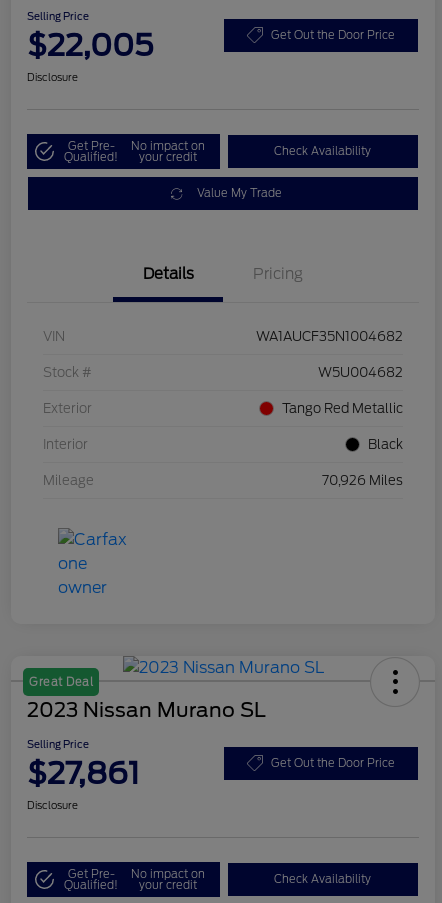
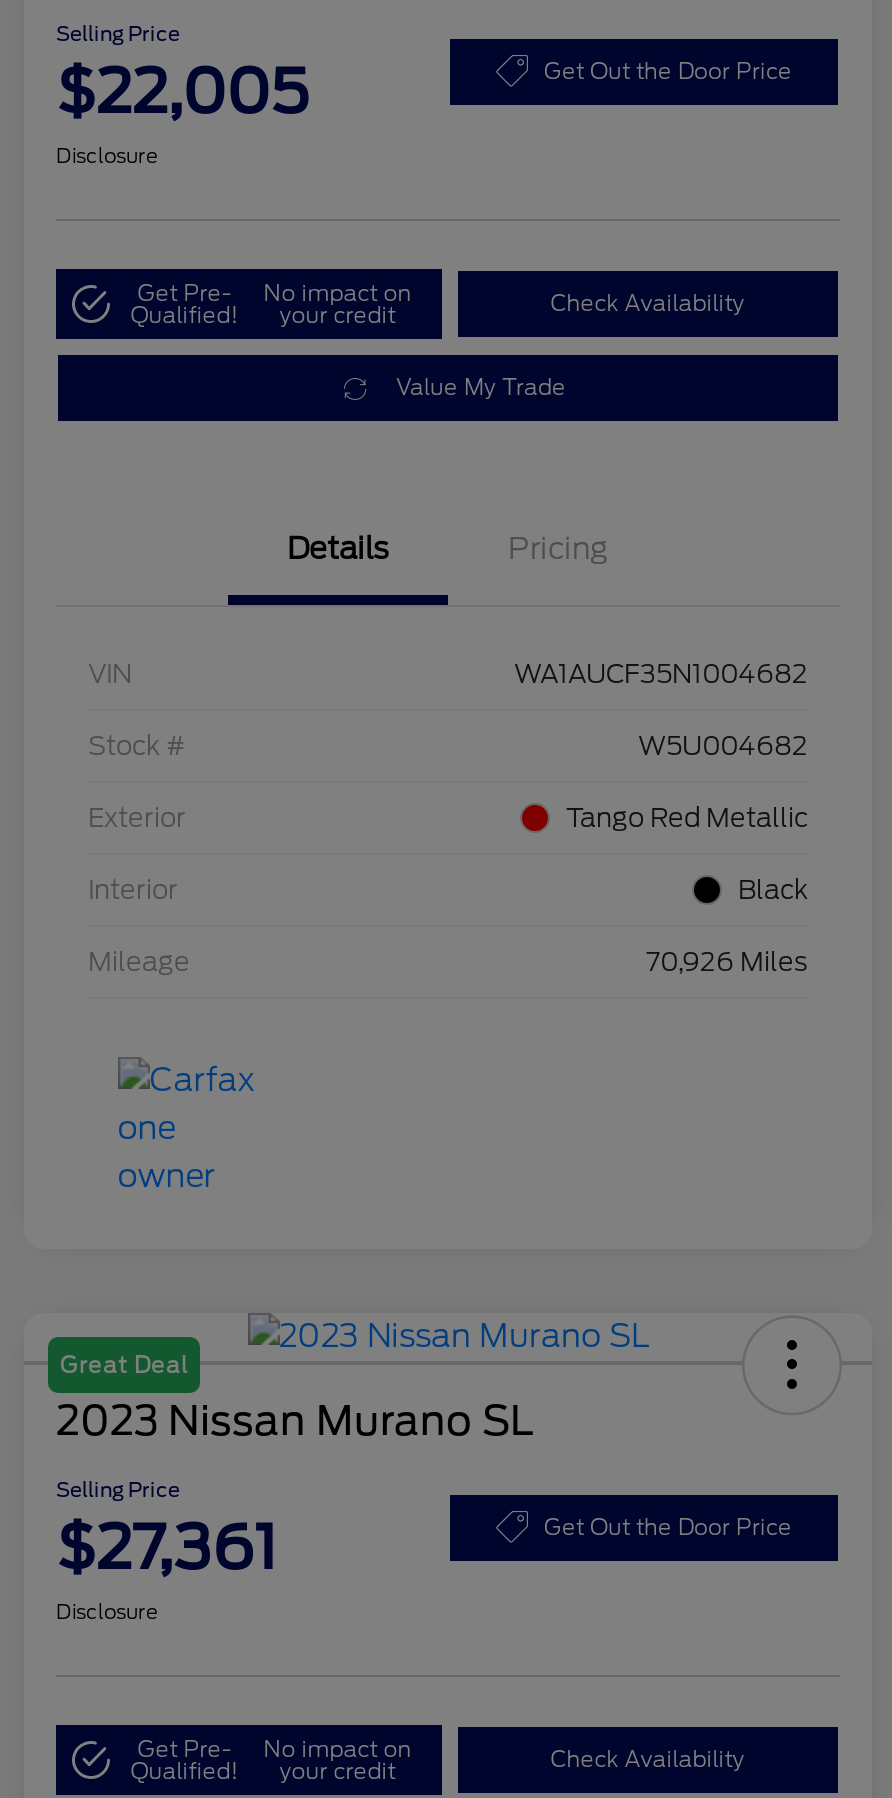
- $27,861
+ $27,361
